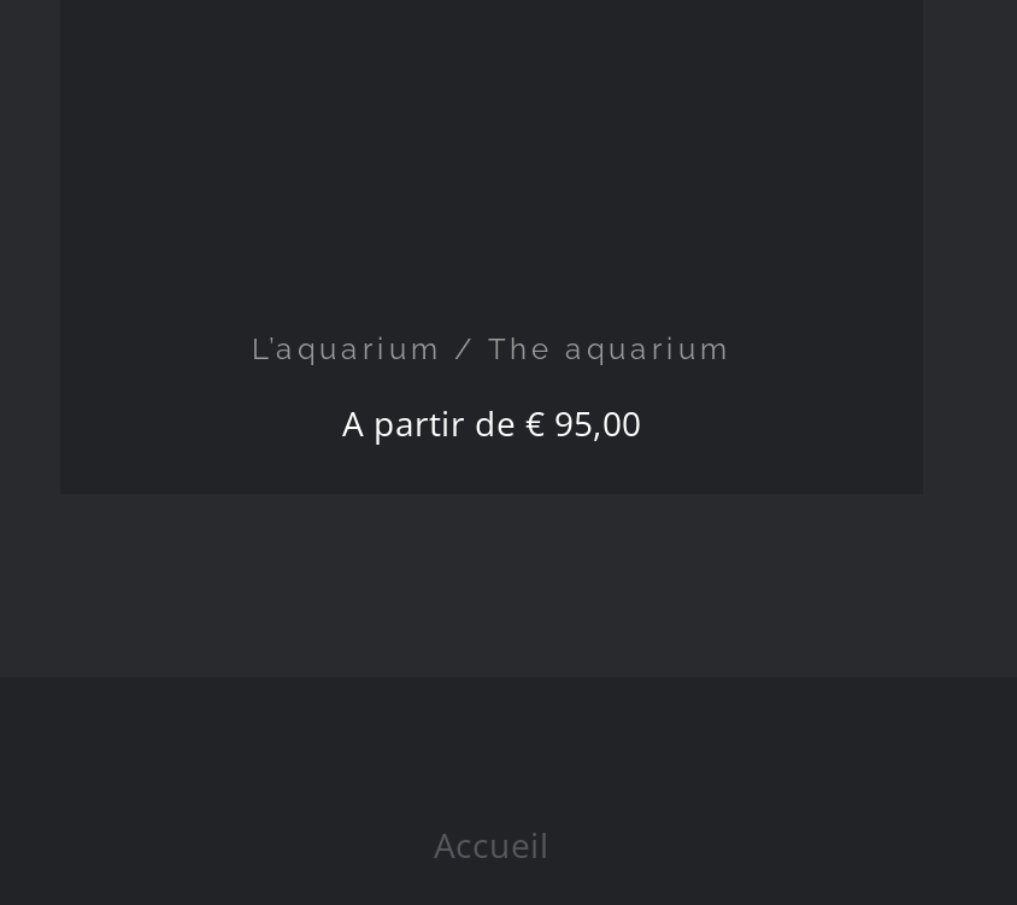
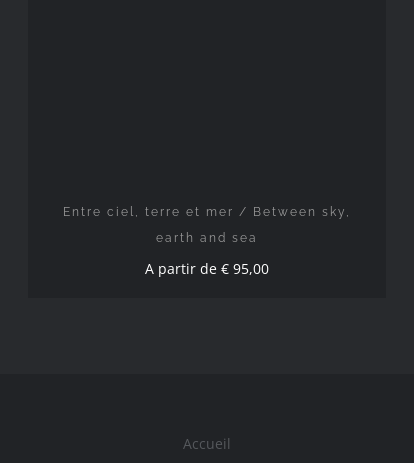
- L’aquarium / The aquarium
+ Entre ciel, terre et mer / Between sky,
+ earth and sea
